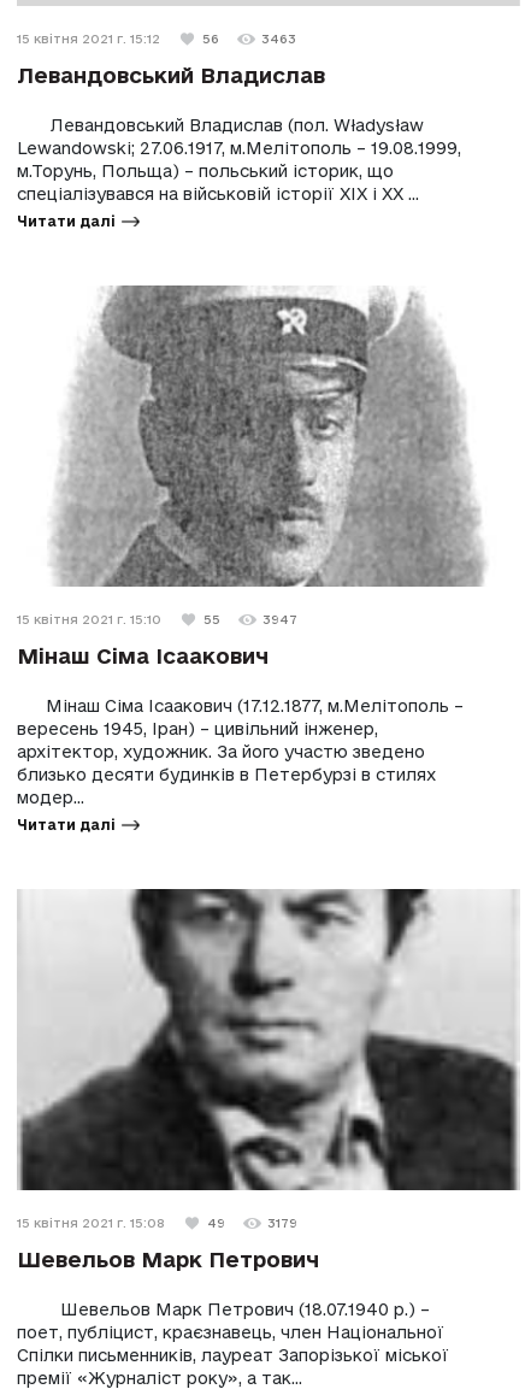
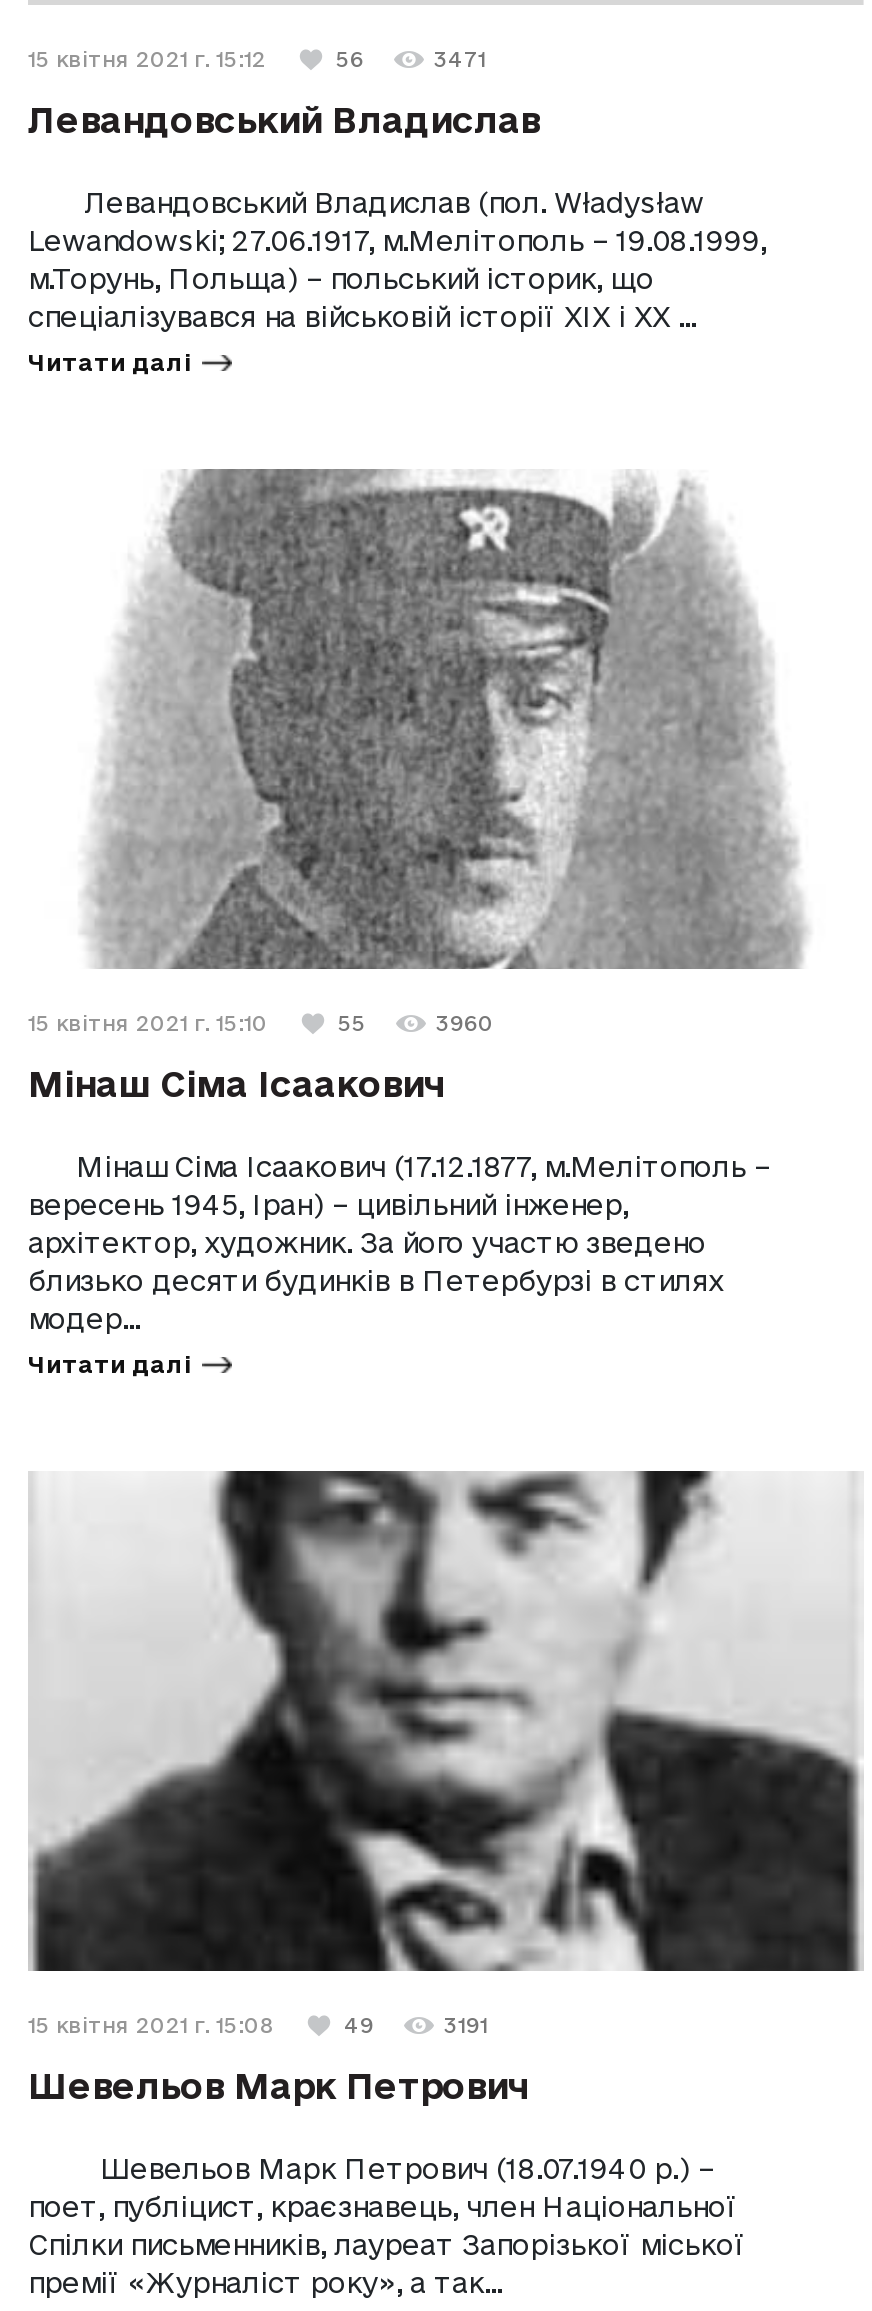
- 3463
+ 3471

- 3947
+ 3960

- 3179
+ 3191
